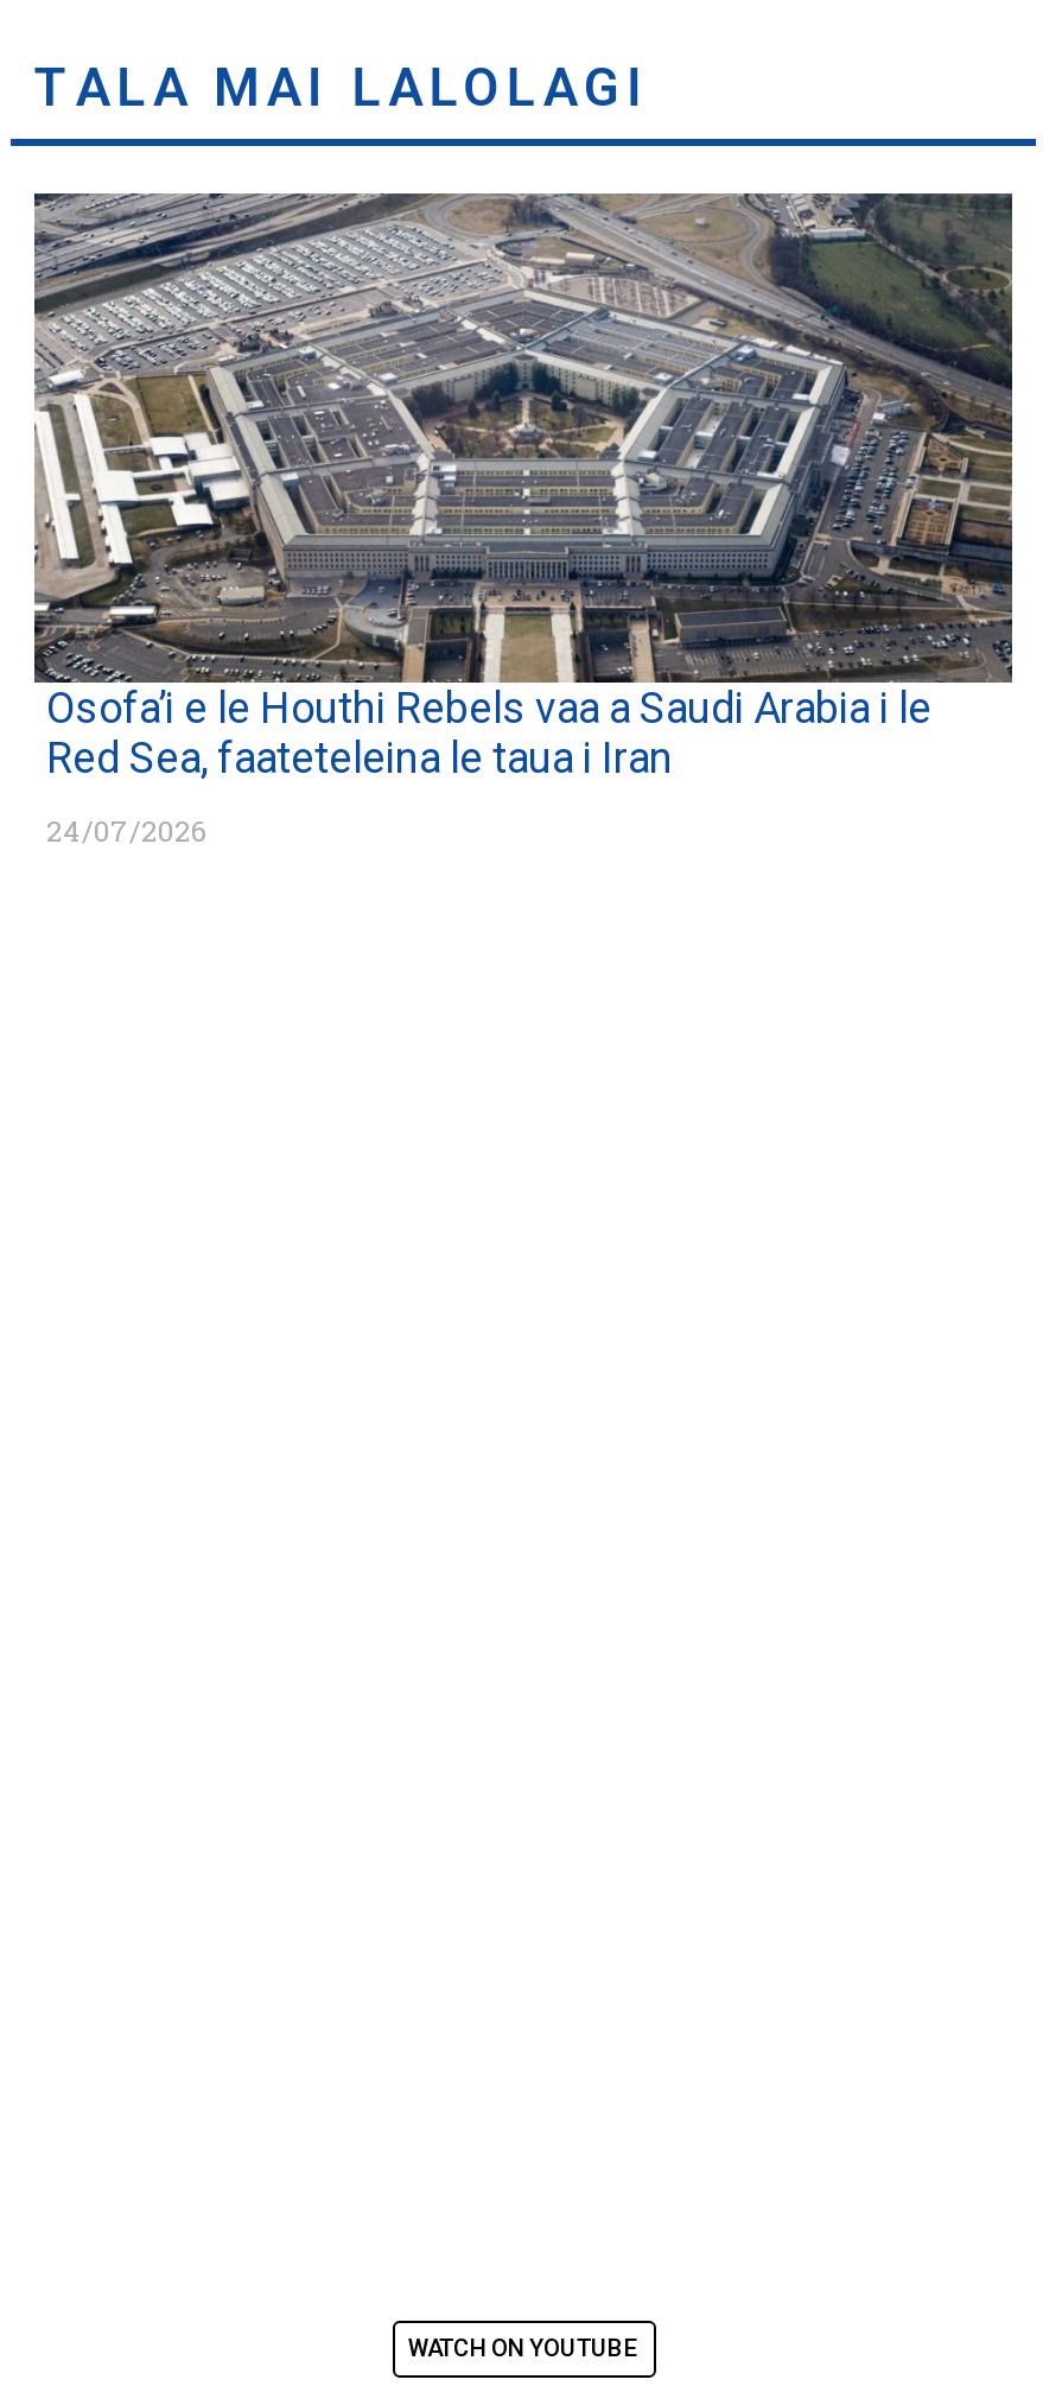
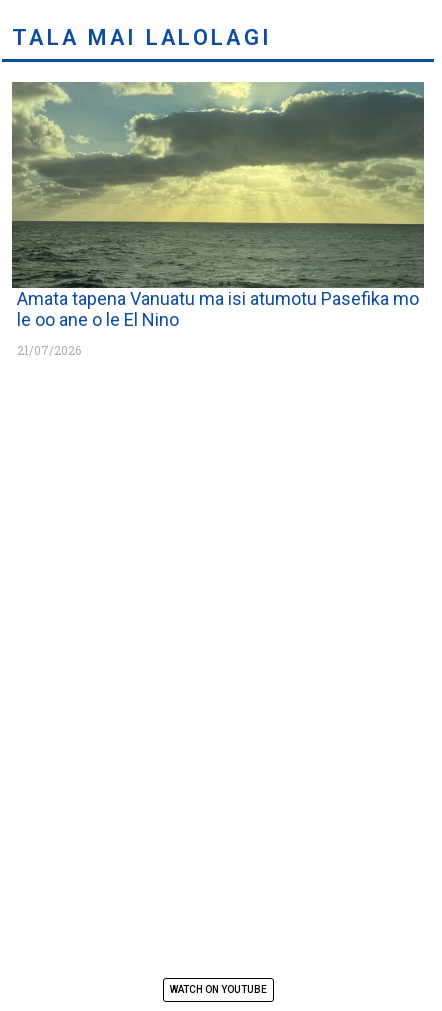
- [image]
- Osofa’i e le Houthi Rebels vaa a Saudi Arabia i le
- Red Sea, faateteleina le taua i Iran
+ [image]
+ Amata tapena Vanuatu ma isi atumotu Pasefika mo
+ le oo ane o le El Nino

- 24/07/2026
+ 21/07/2026
